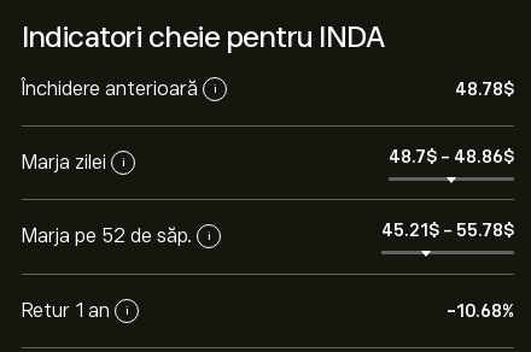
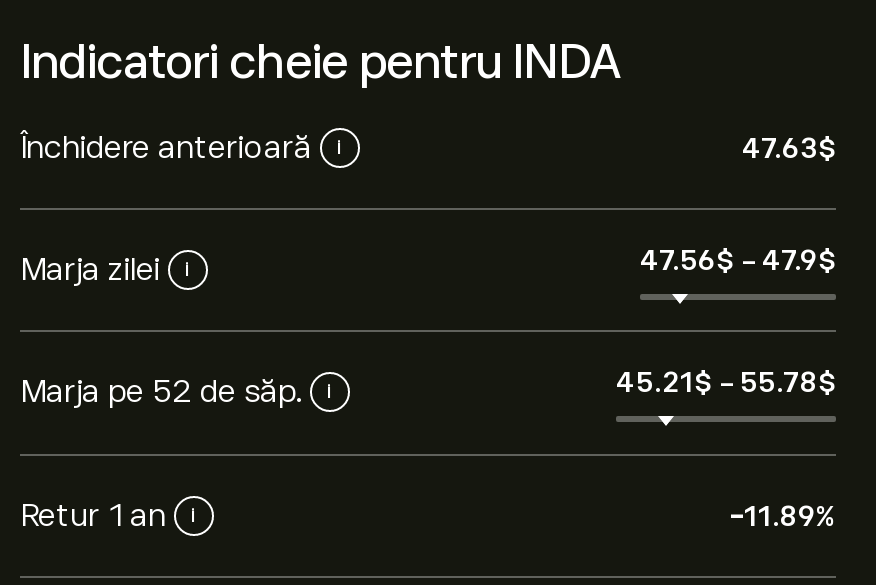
- 48.78$
+ 47.63$

- 48.7$- 48.86$
+ 47.56$- 47.9$

- -10.68%
+ -11.89%
